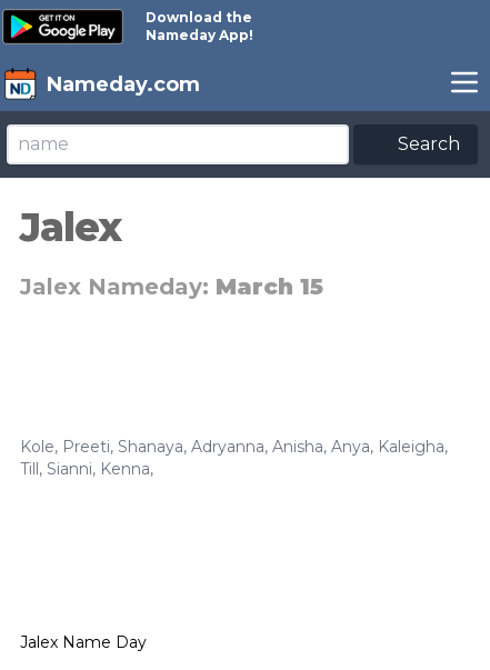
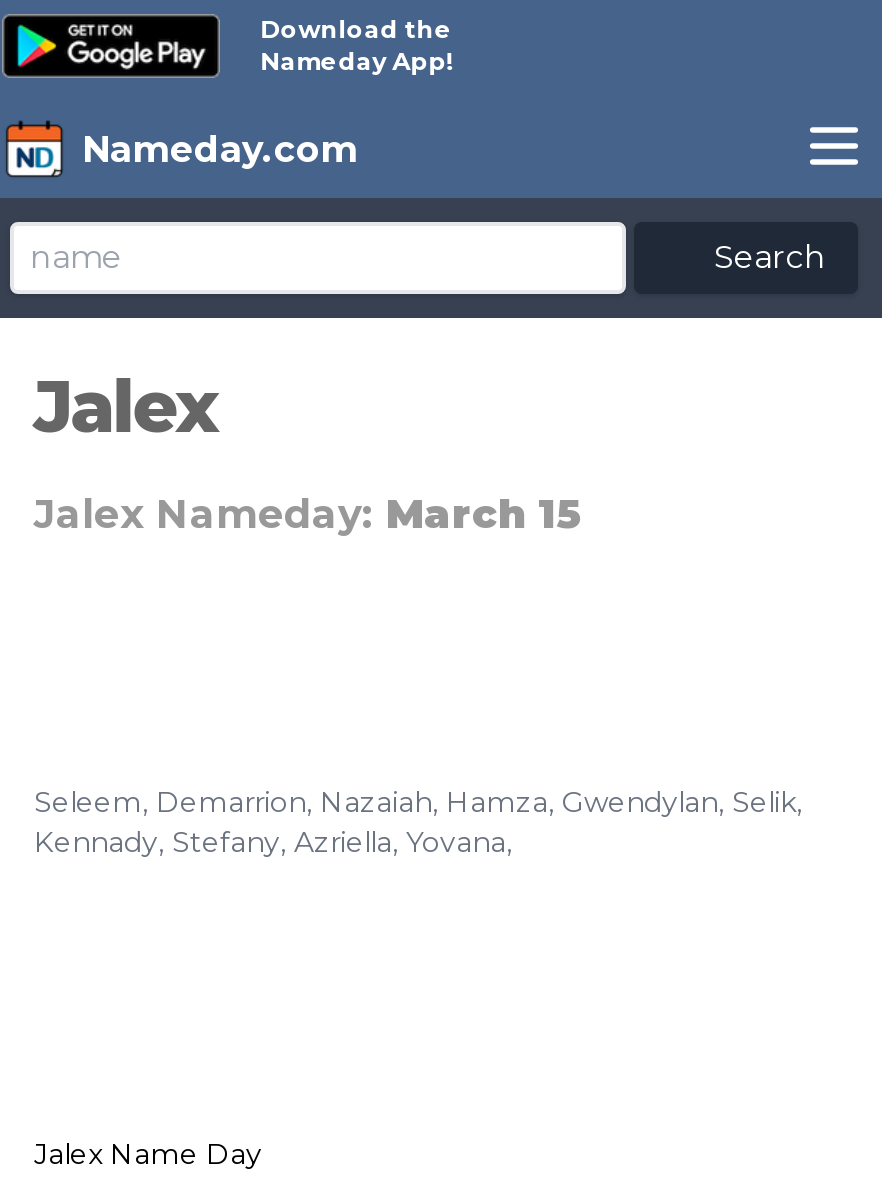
- Kole, Preeti, Shanaya, Adryanna, Anisha, Anya, Kaleigha,
- Till, Sianni, Kenna,
+ Seleem, Demarrion, Nazaiah, Hamza, Gwendylan, Selik,
+ Kennady, Stefany, Azriella, Yovana,
